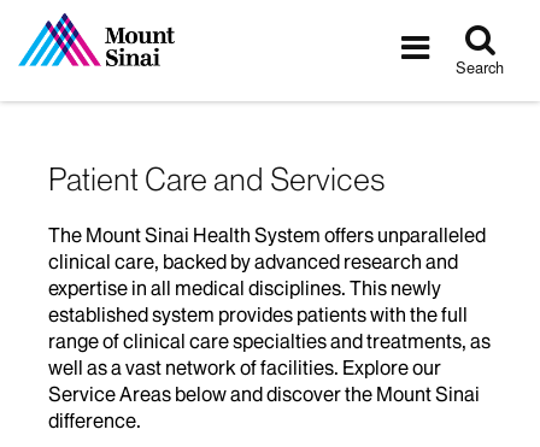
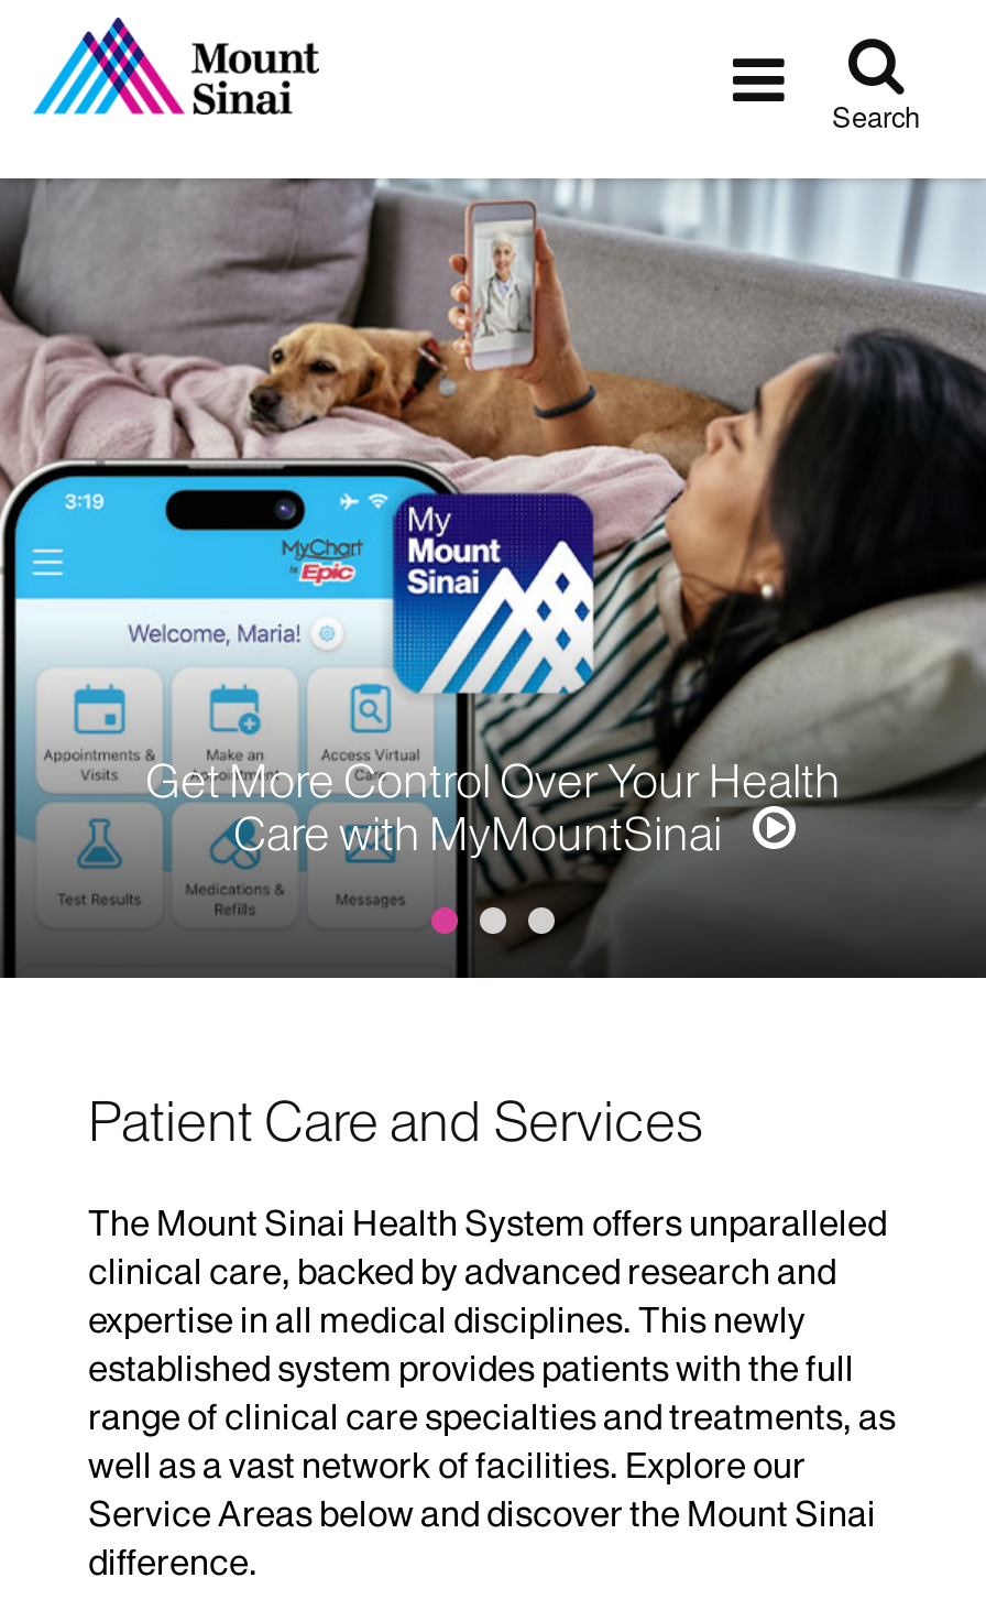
+ [image]
+ Get More Control Over Your Health
+ Care with MyMountSinai
